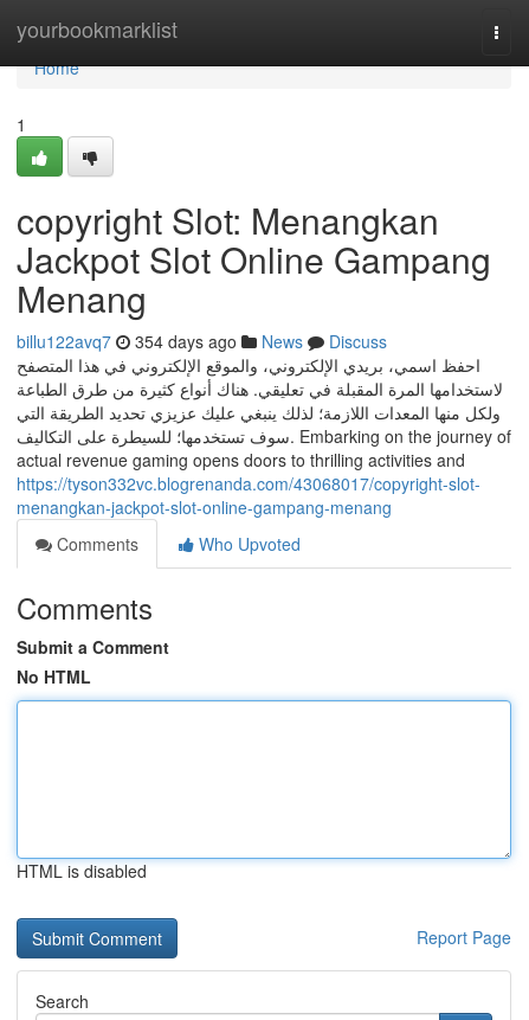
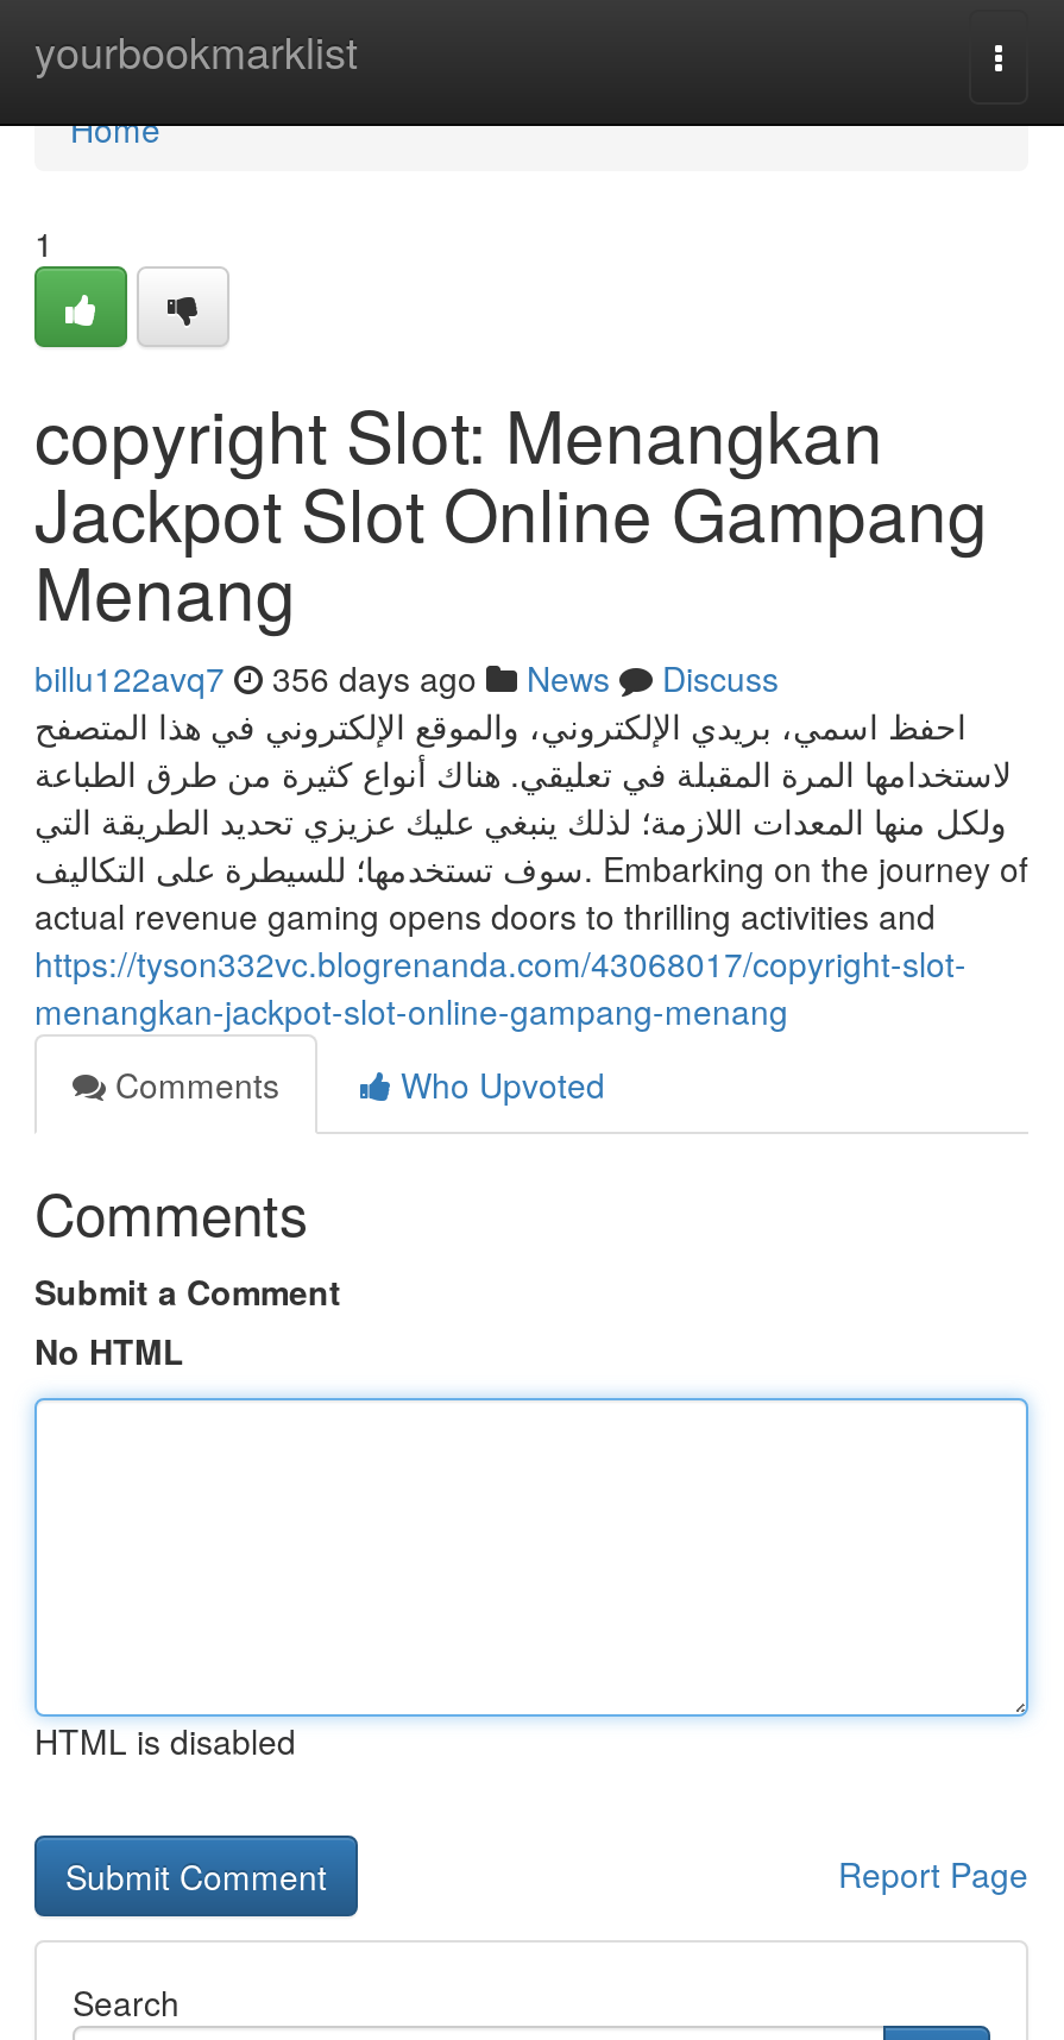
- billu122avq7 354 days ago News Discuss
+ billu122avq7 356 days ago News Discuss
